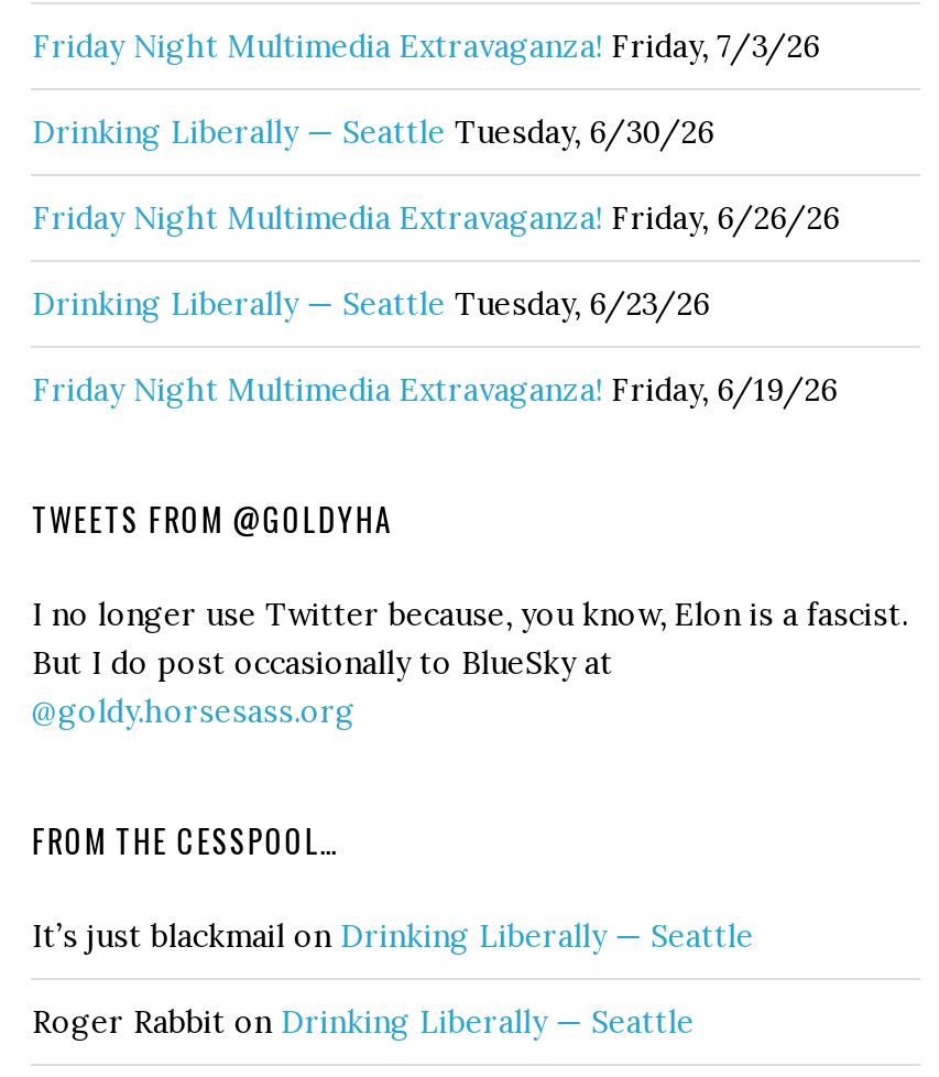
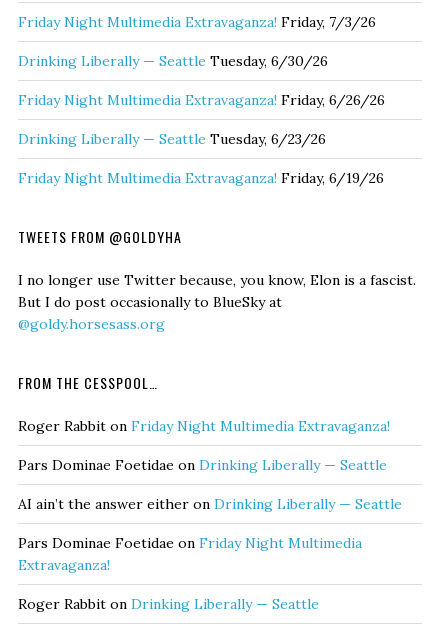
- It’s just blackmail on Drinking Liberally — Seattle
+ Roger Rabbit on Friday Night Multimedia Extravaganza!
+ Pars Dominae Foetidae on Drinking Liberally — Seattle
+ AI ain’t the answer either on Drinking Liberally — Seattle
+ Pars Dominae Foetidae on Friday Night Multimedia
+ Extravaganza!
